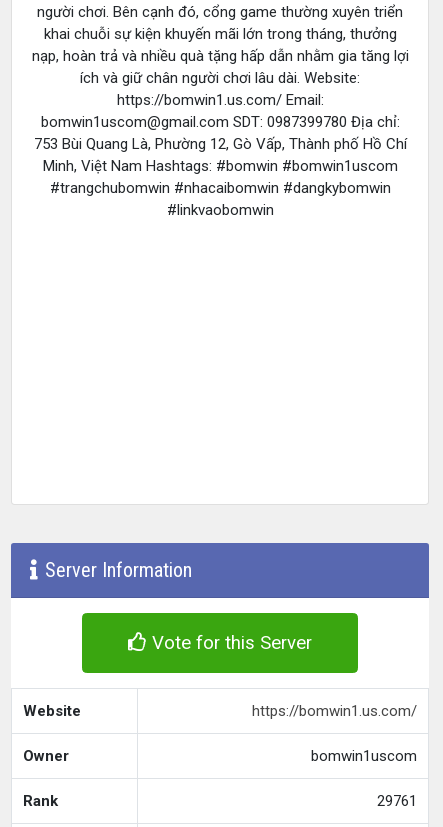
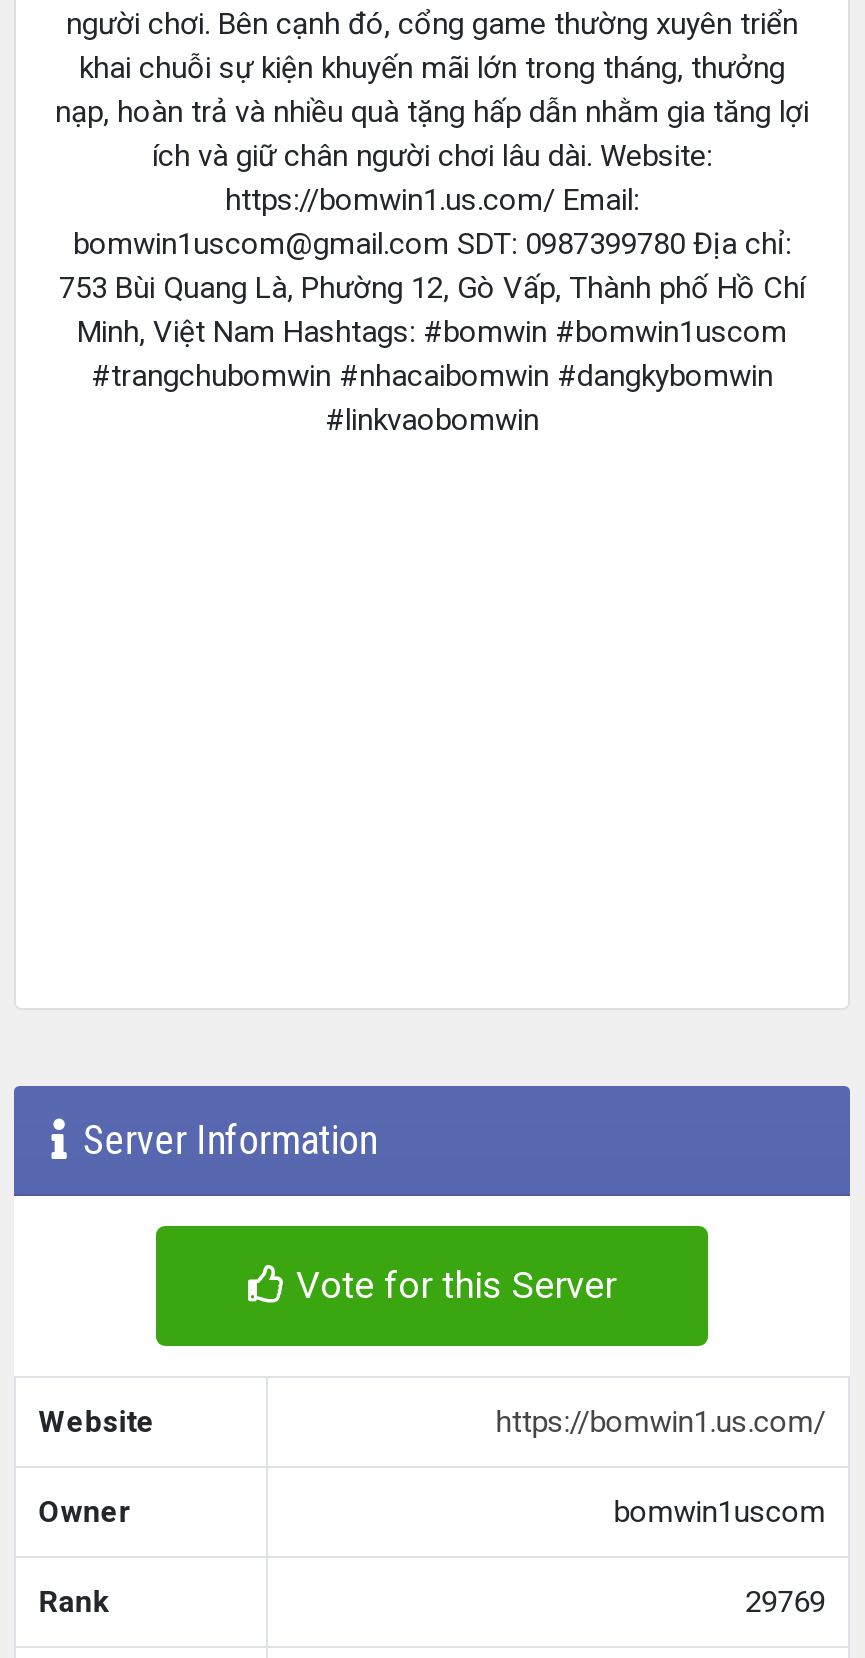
- 29761
+ 29769
